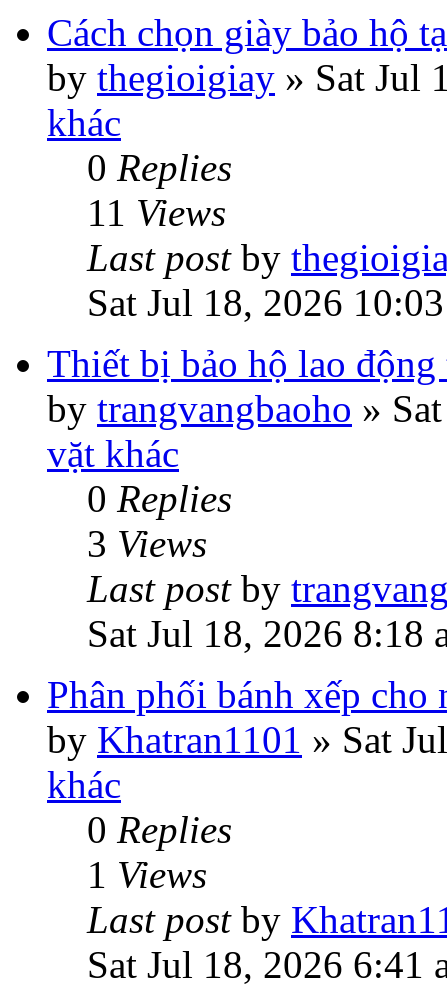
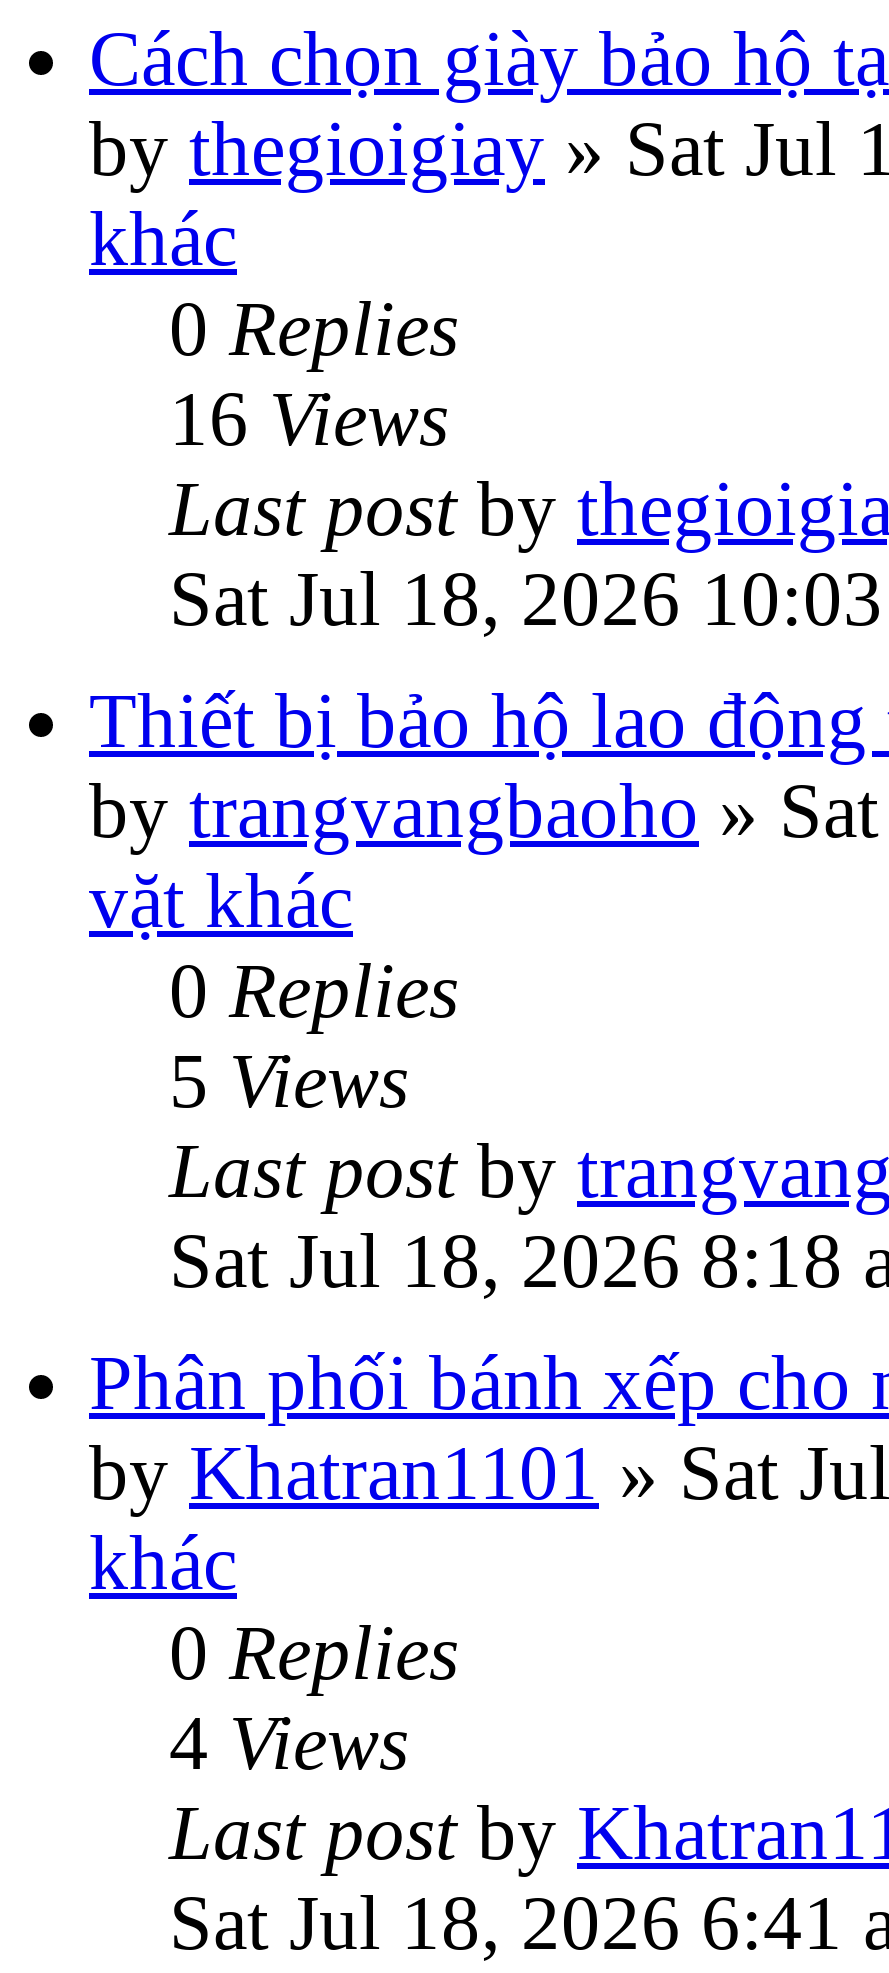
- 11 Views
+ 16 Views

- 3 Views
+ 5 Views

- 1 Views
+ 4 Views
